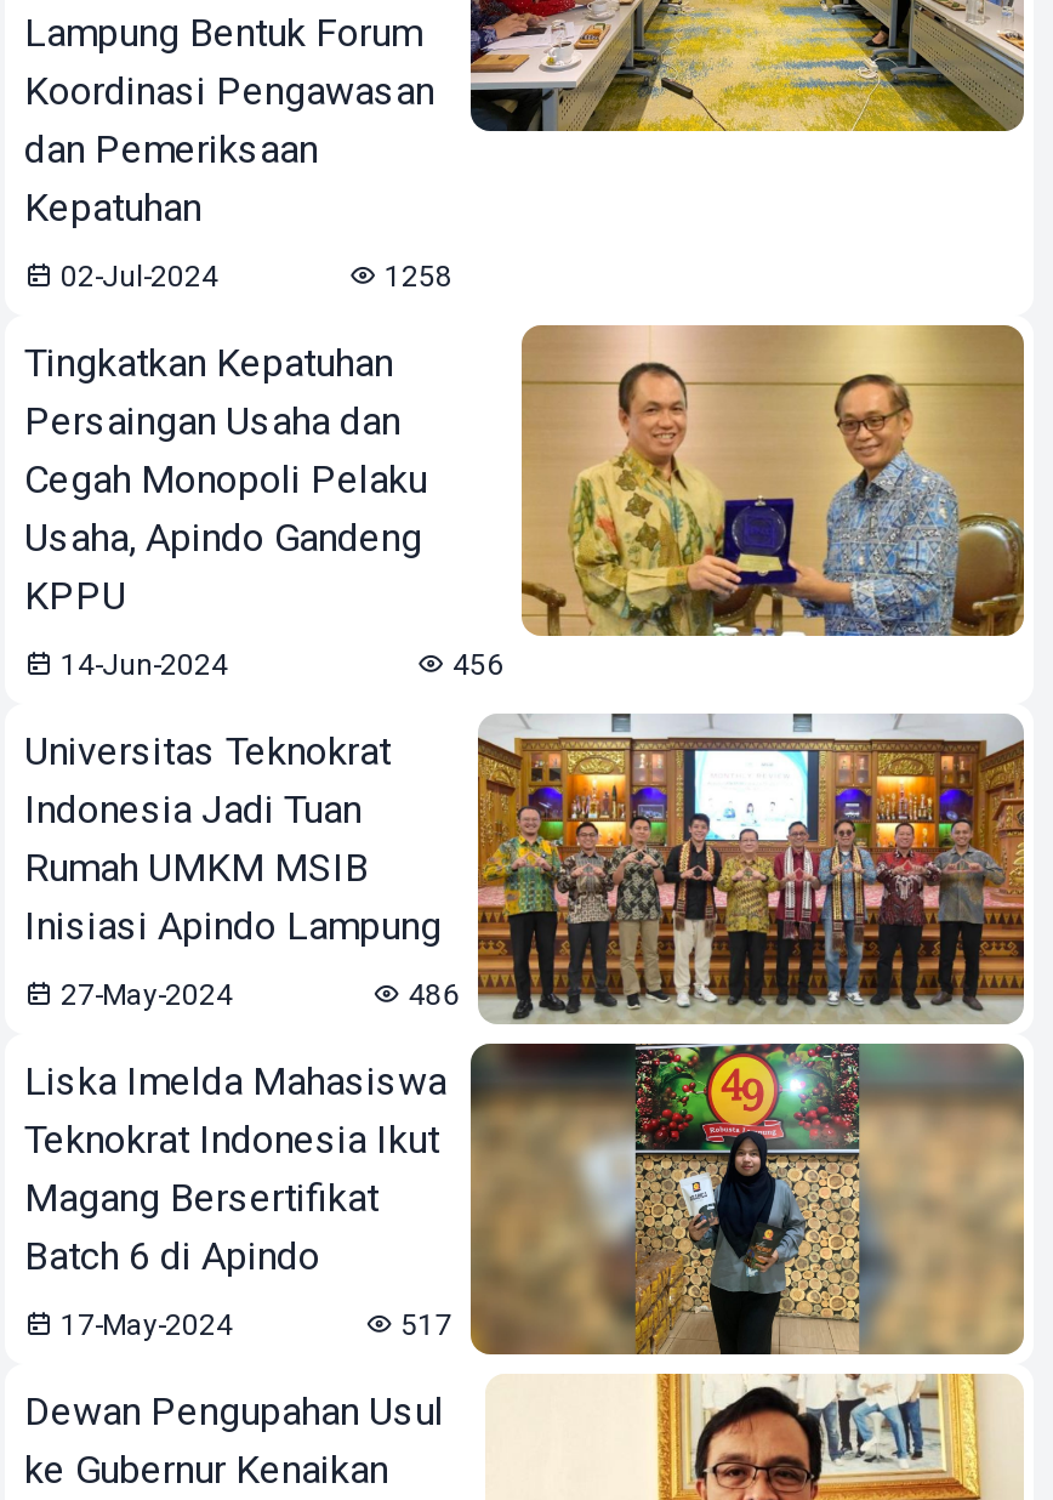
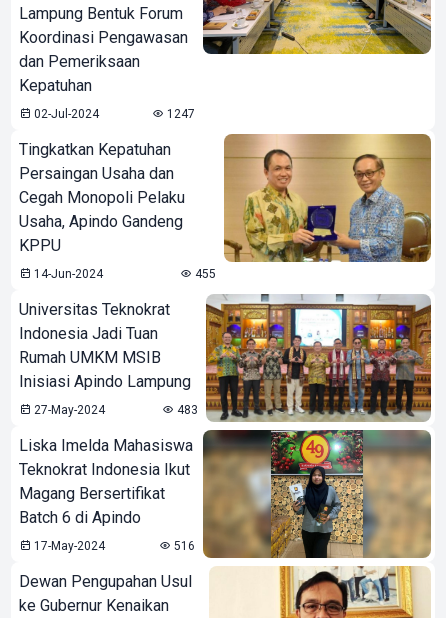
- 1258
+ 1247

- 456
+ 455

- 486
+ 483

- 517
+ 516
